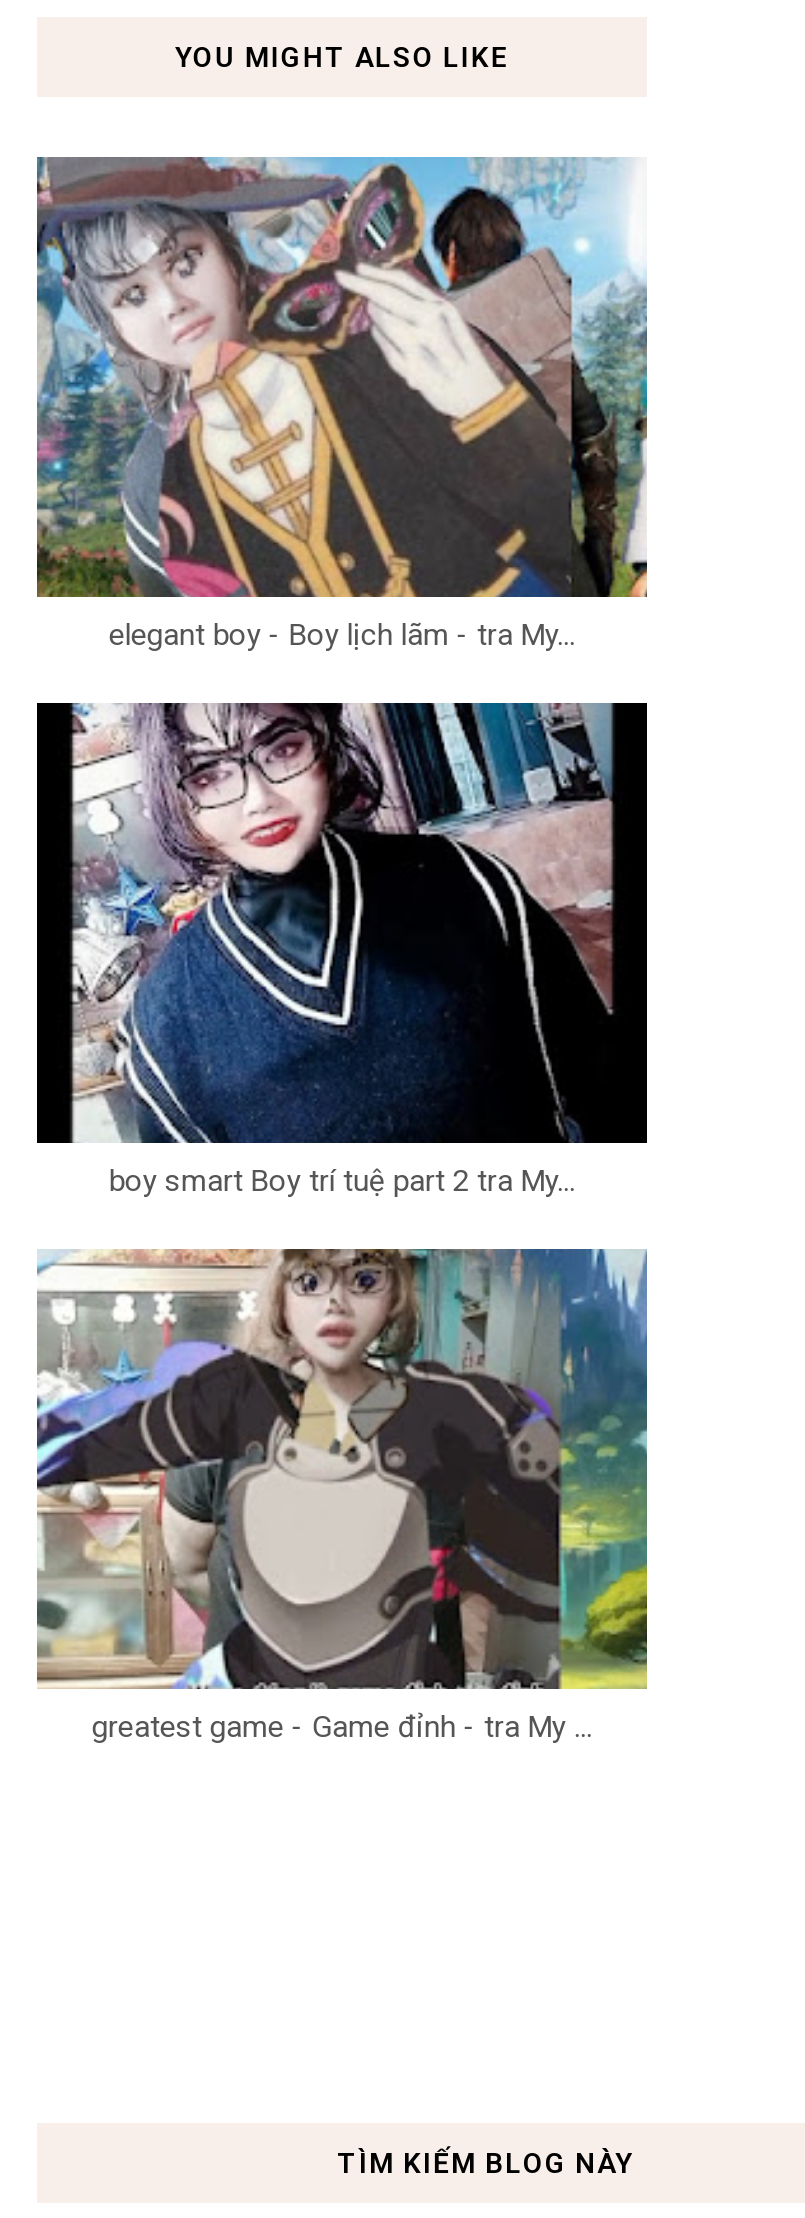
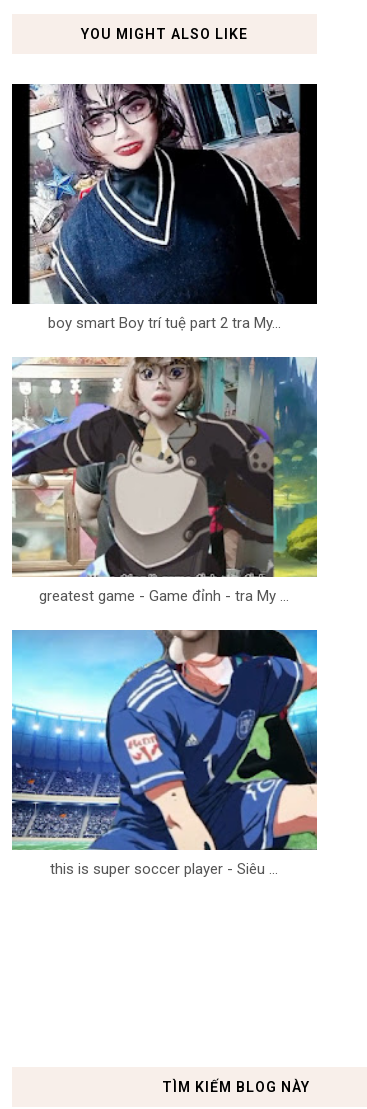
- [image]
- elegant boy - Boy lịch lãm - tra My...

moved up: [image] | boy smart Boy trí tuệ part 2 tra My... | greatest game - Game đỉnh - tra My ...

+ [image]
+ this is super soccer player - Siêu ...
